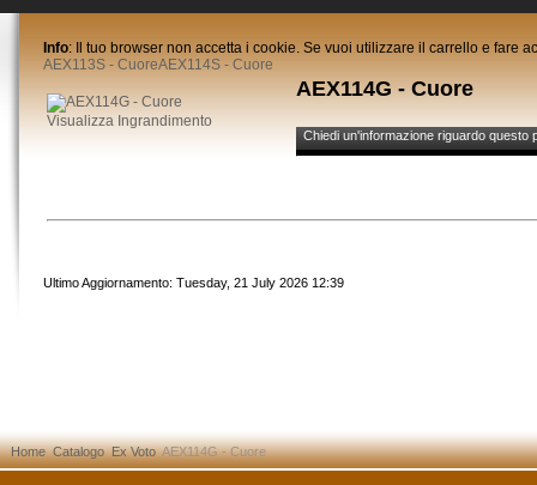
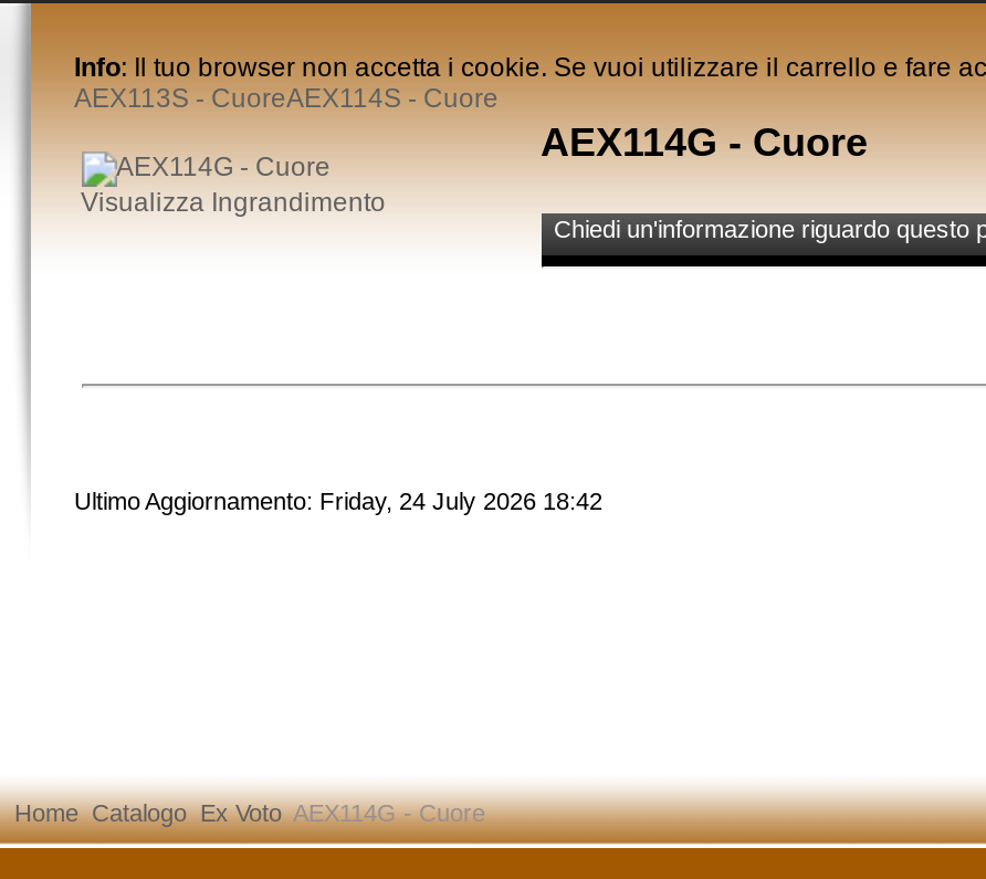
- Ultimo Aggiornamento: Tuesday, 21 July 2026 12:39
+ Ultimo Aggiornamento: Friday, 24 July 2026 18:42
